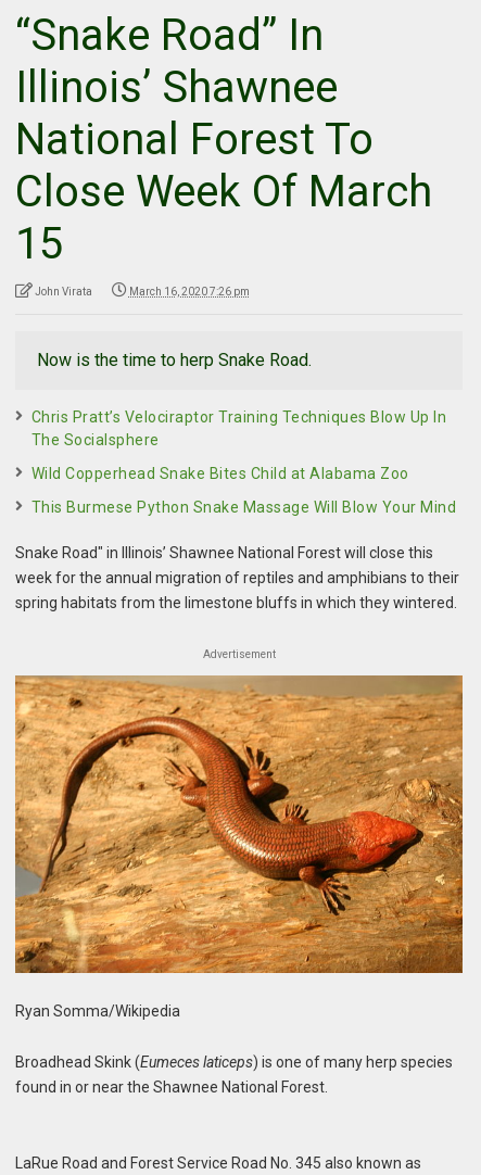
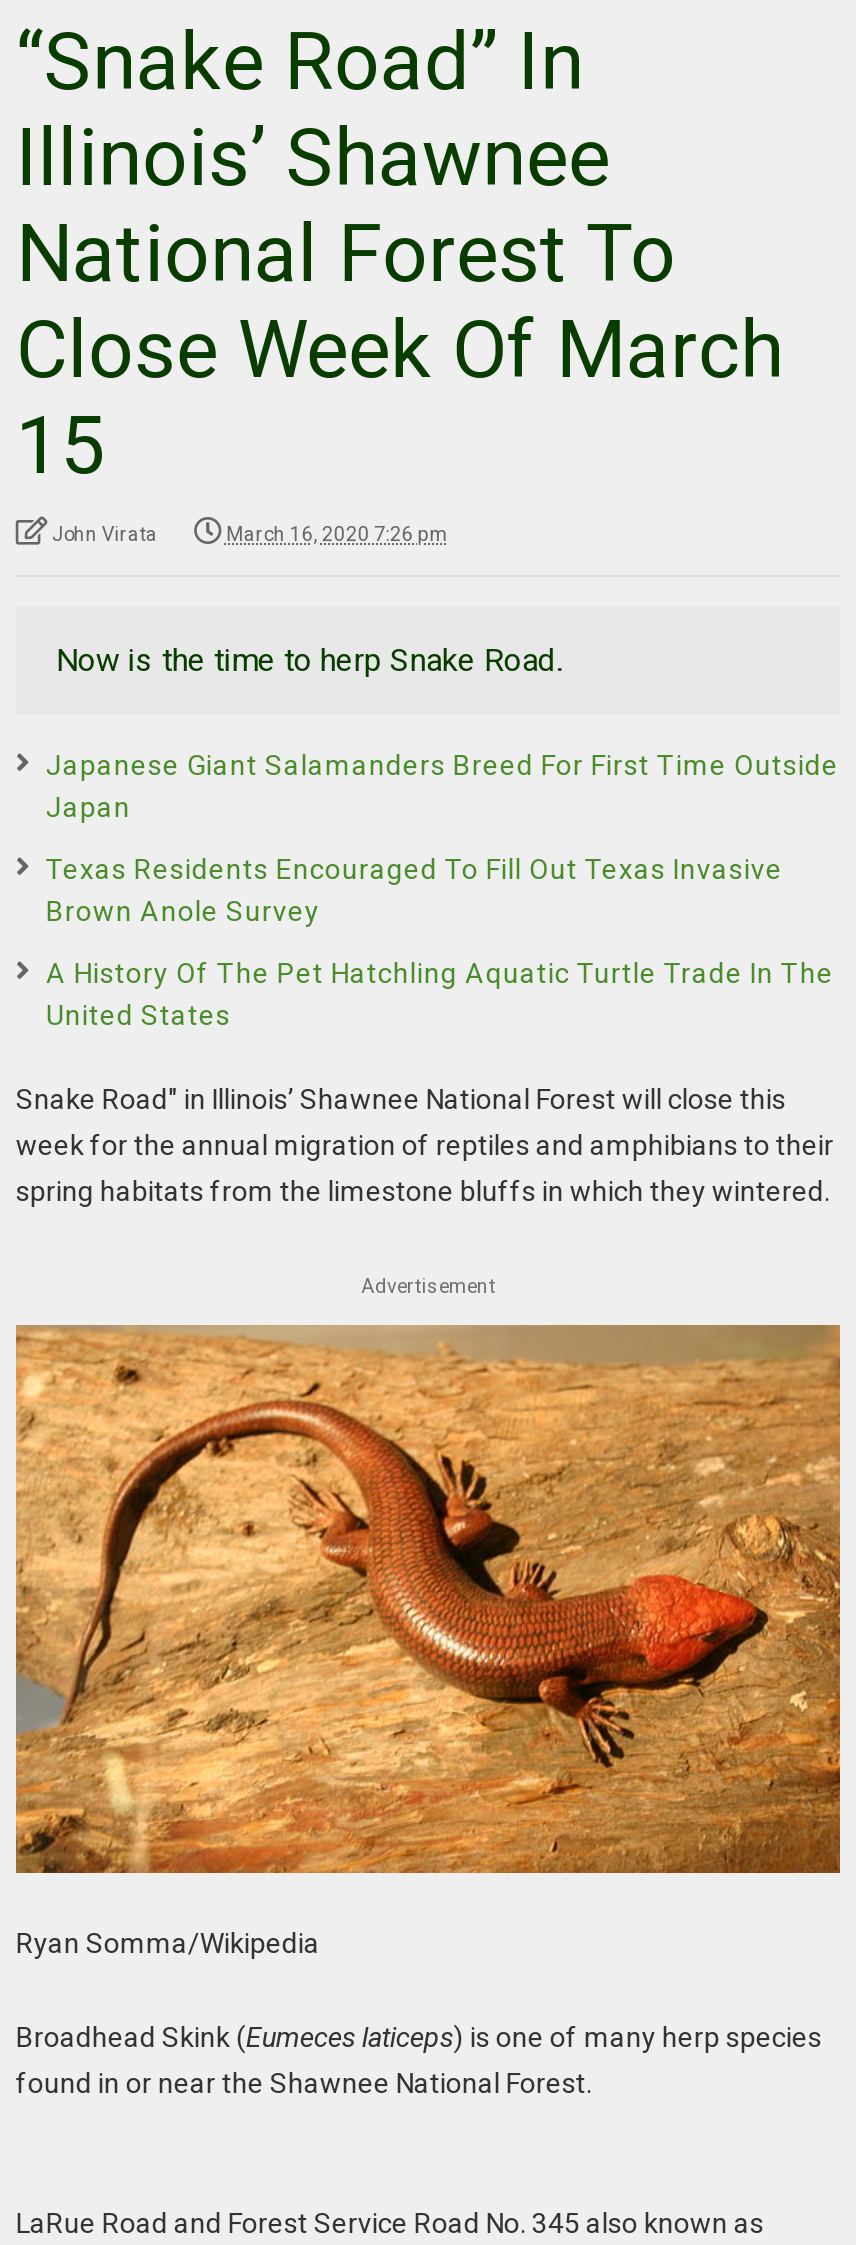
- Chris Pratt’s Velociraptor Training Techniques Blow Up In
- The Socialsphere
+ Japanese Giant Salamanders Breed For First Time Outside
+ Japan

- Wild Copperhead Snake Bites Child at Alabama Zoo
+ Texas Residents Encouraged To Fill Out Texas Invasive
+ Brown Anole Survey

- This Burmese Python Snake Massage Will Blow Your Mind
+ A History Of The Pet Hatchling Aquatic Turtle Trade In The
+ United States
